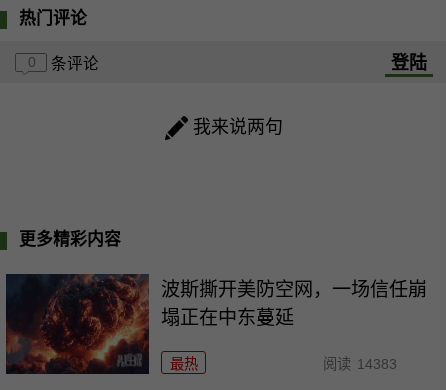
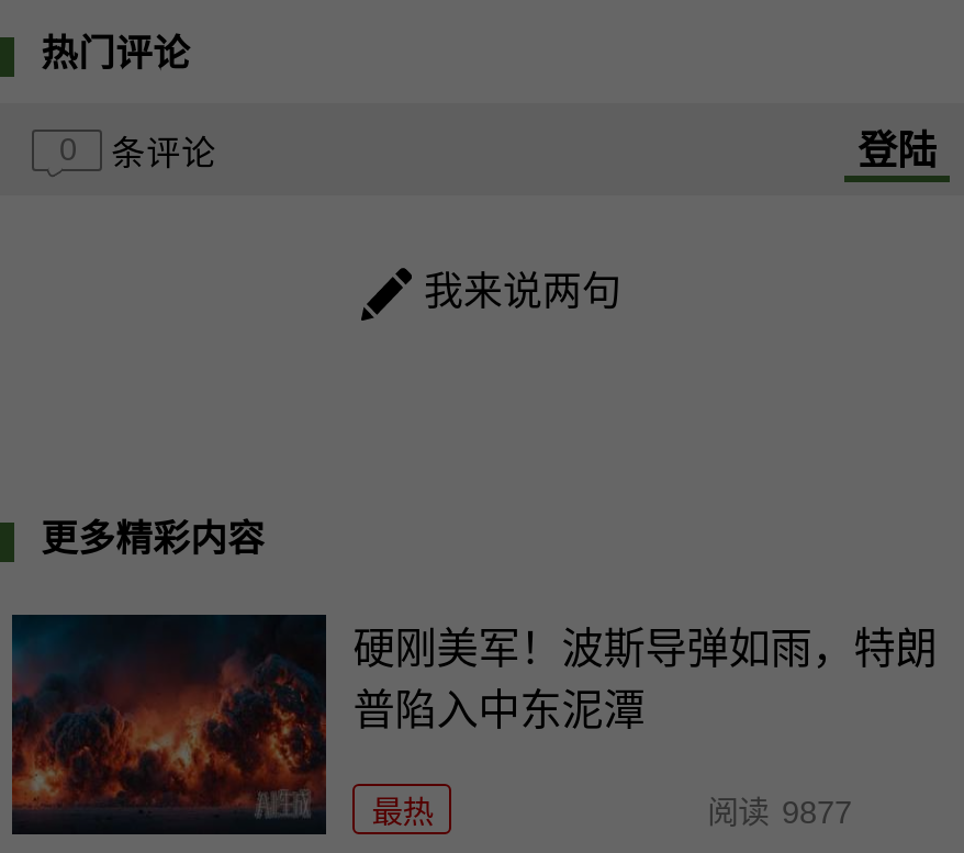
- [image]
- 波斯撕开美防空网，一场信任崩
- 塌正在中东蔓延
+ [image]
+ 硬刚美军！波斯导弹如雨，特朗
+ 普陷入中东泥潭

- 阅读 14383
+ 阅读 9877
